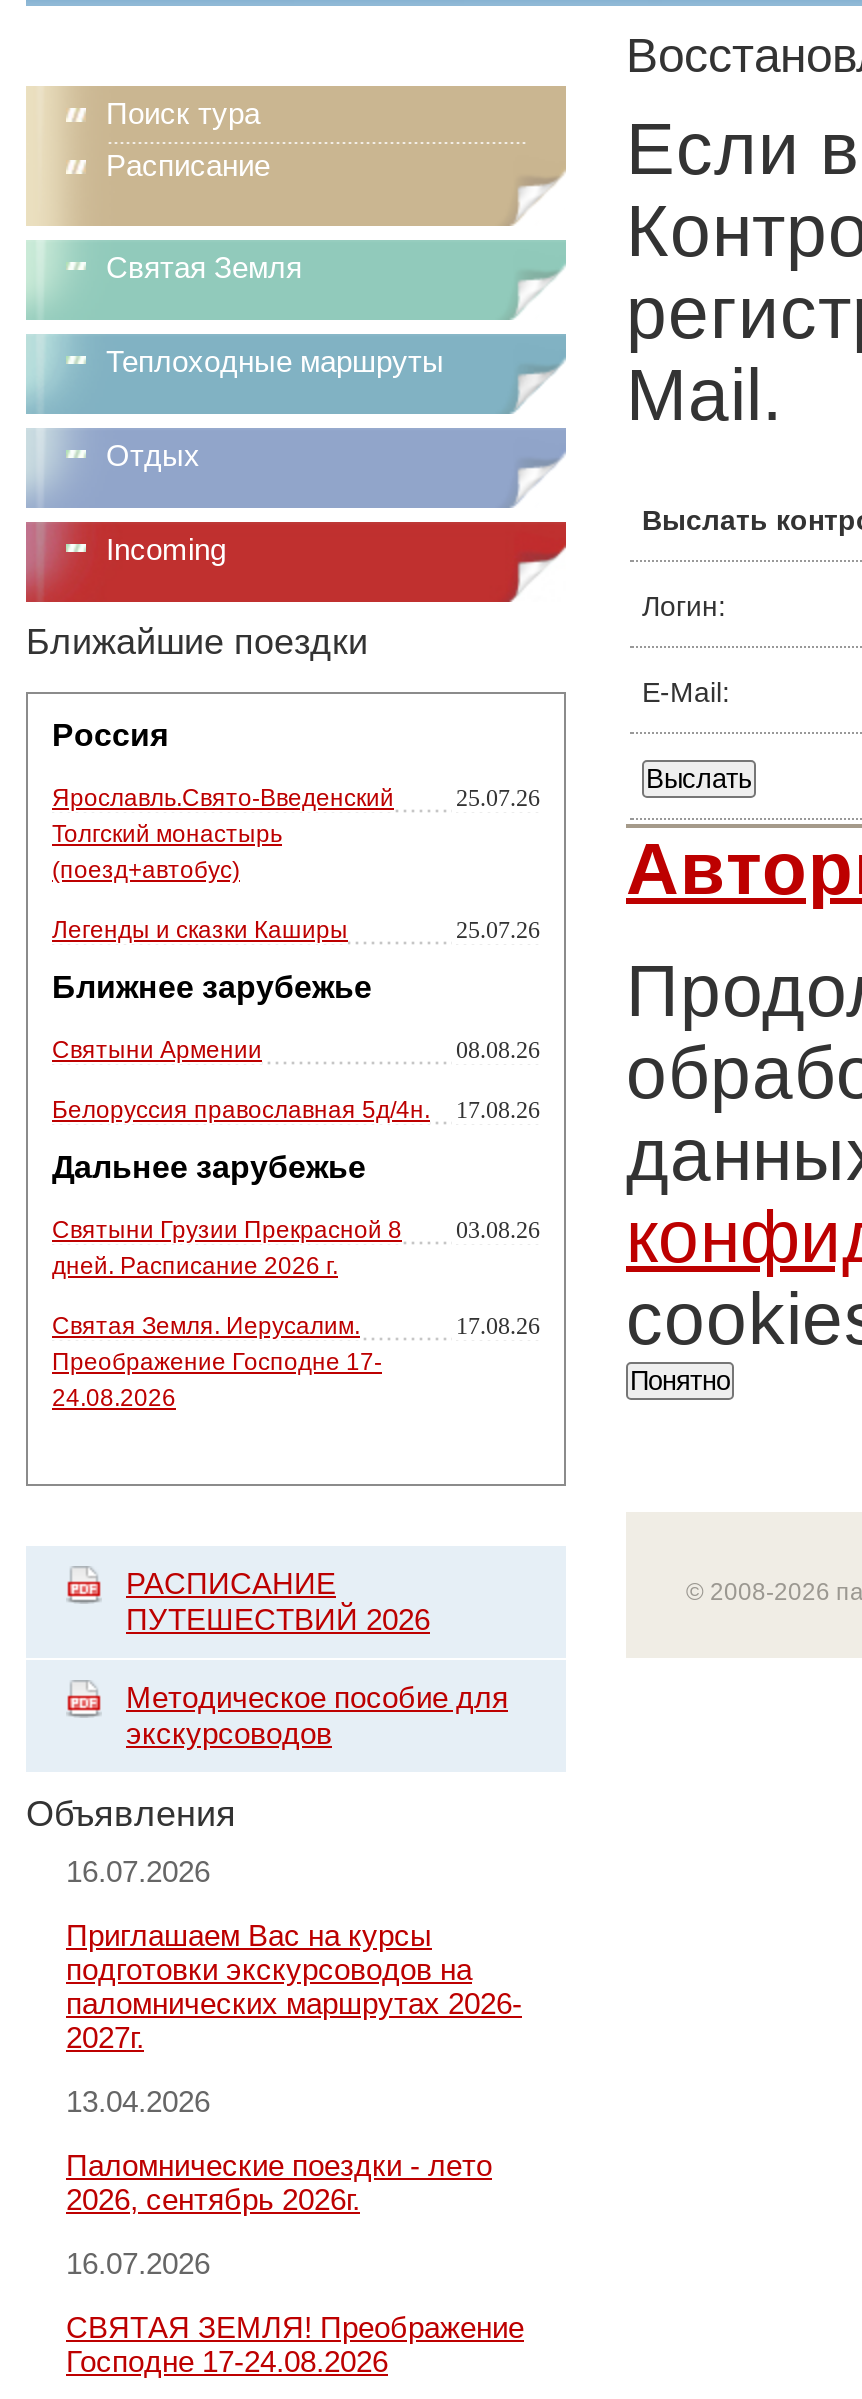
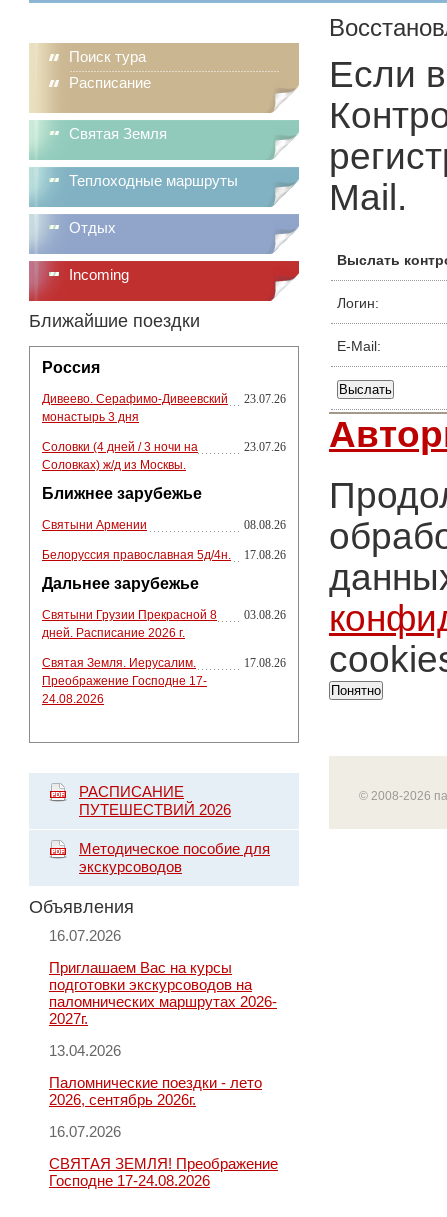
- Ярославль.Свято-Введенский
- Толгский монастырь
- (поезд+автобус)
+ Дивеево. Серафимо-Дивеевский
+ монастырь 3 дня

- 25.07.26
+ 23.07.26
+ Соловки (4 дней / 3 ночи на
+ Соловках) ж/д из Москвы.

- Легенды и сказки Каширы
- 25.07.26
+ 23.07.26
